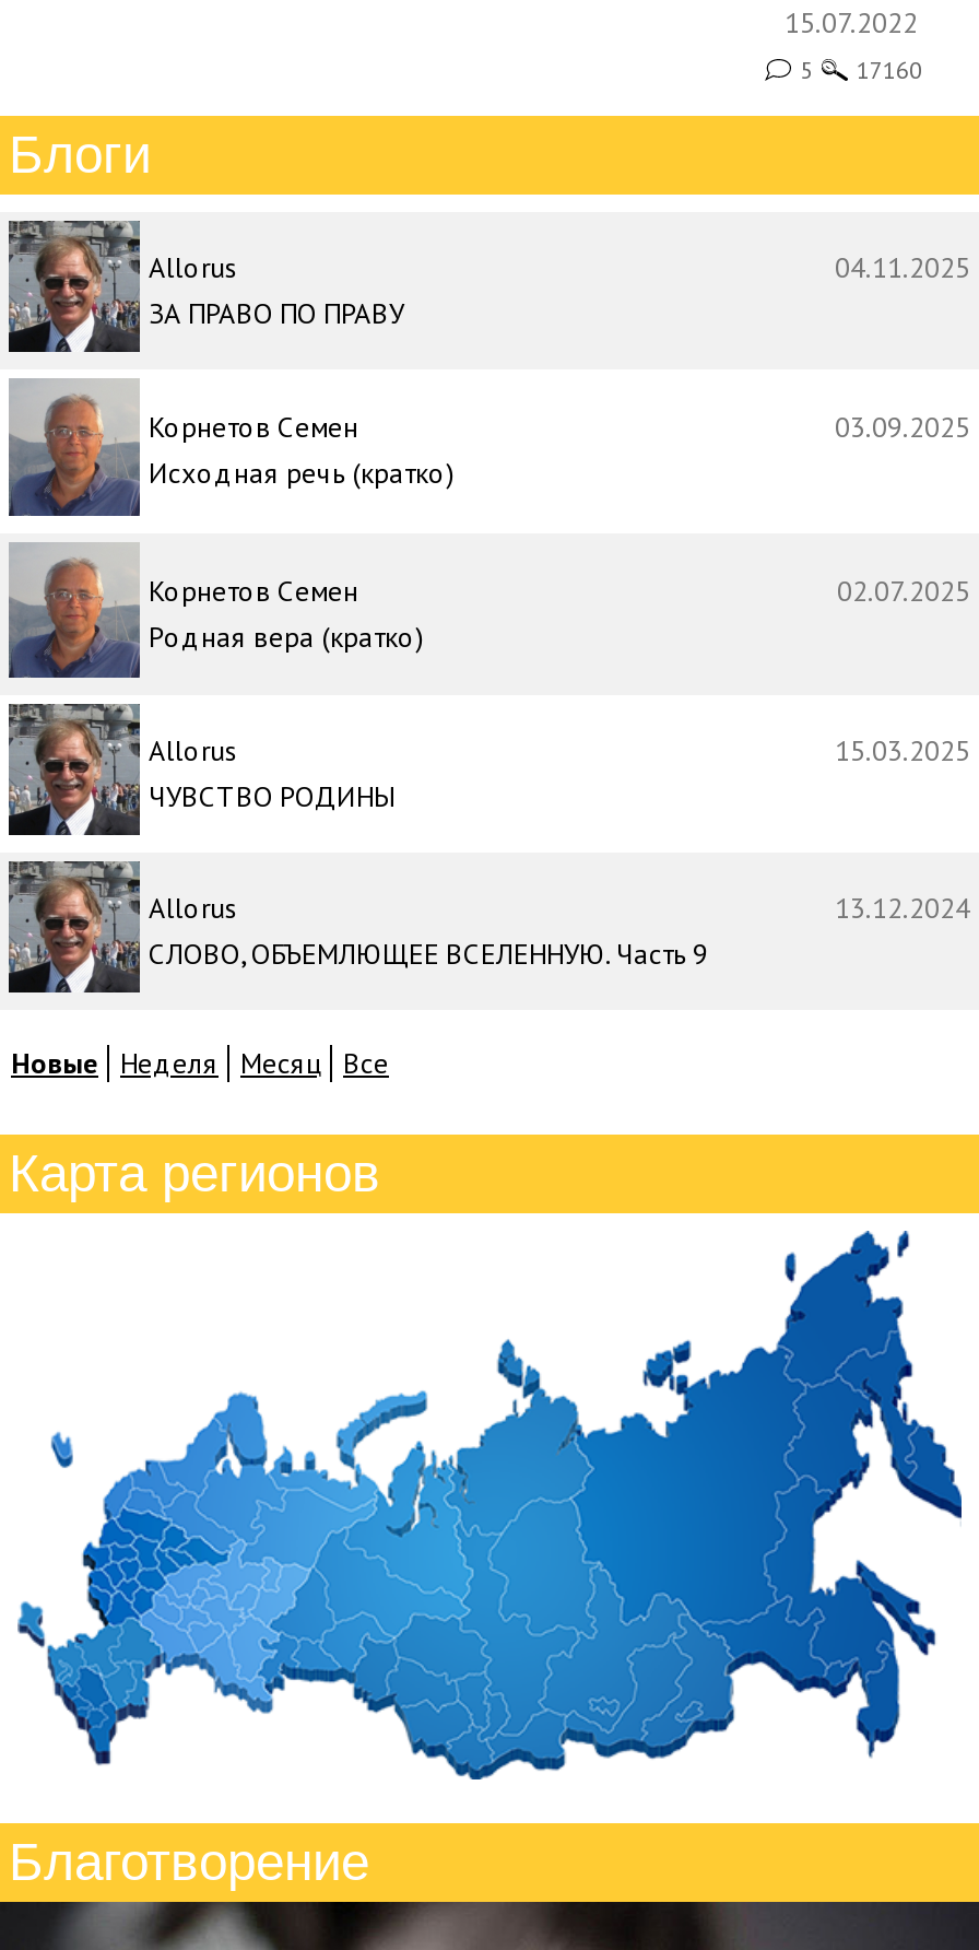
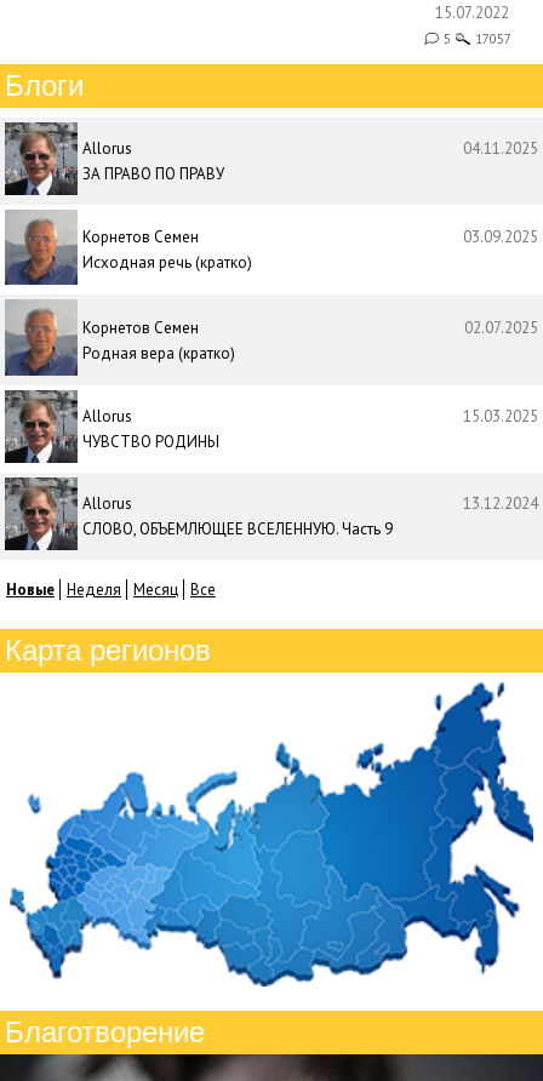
- 5 17160
+ 5 17057
